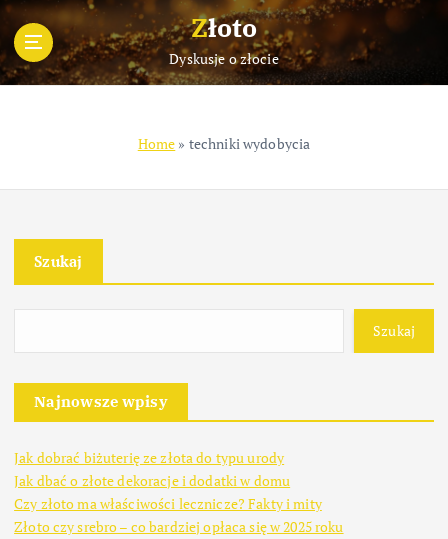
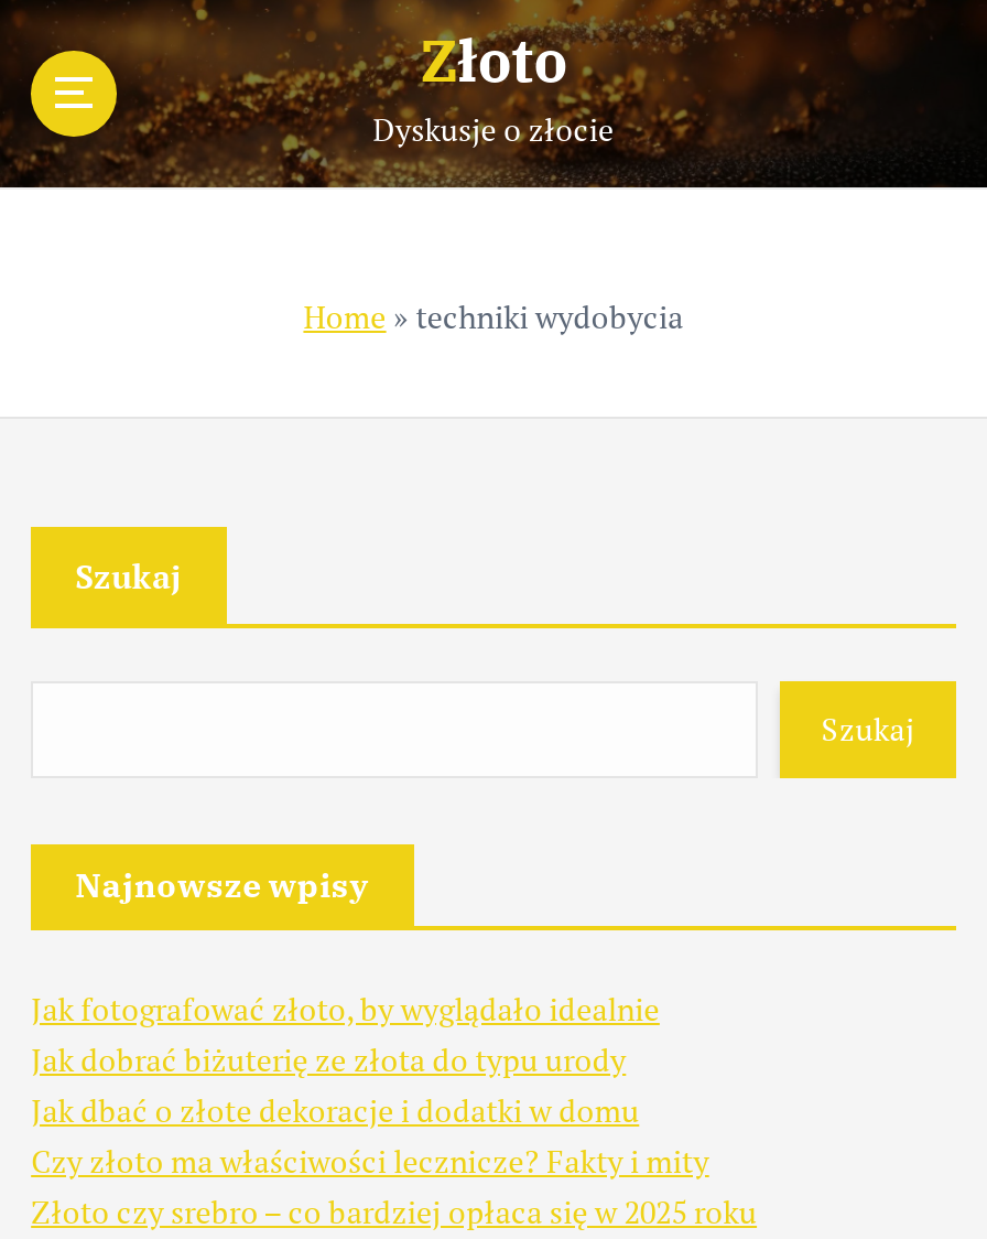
+ Jak fotografować złoto, by wyglądało idealnie
